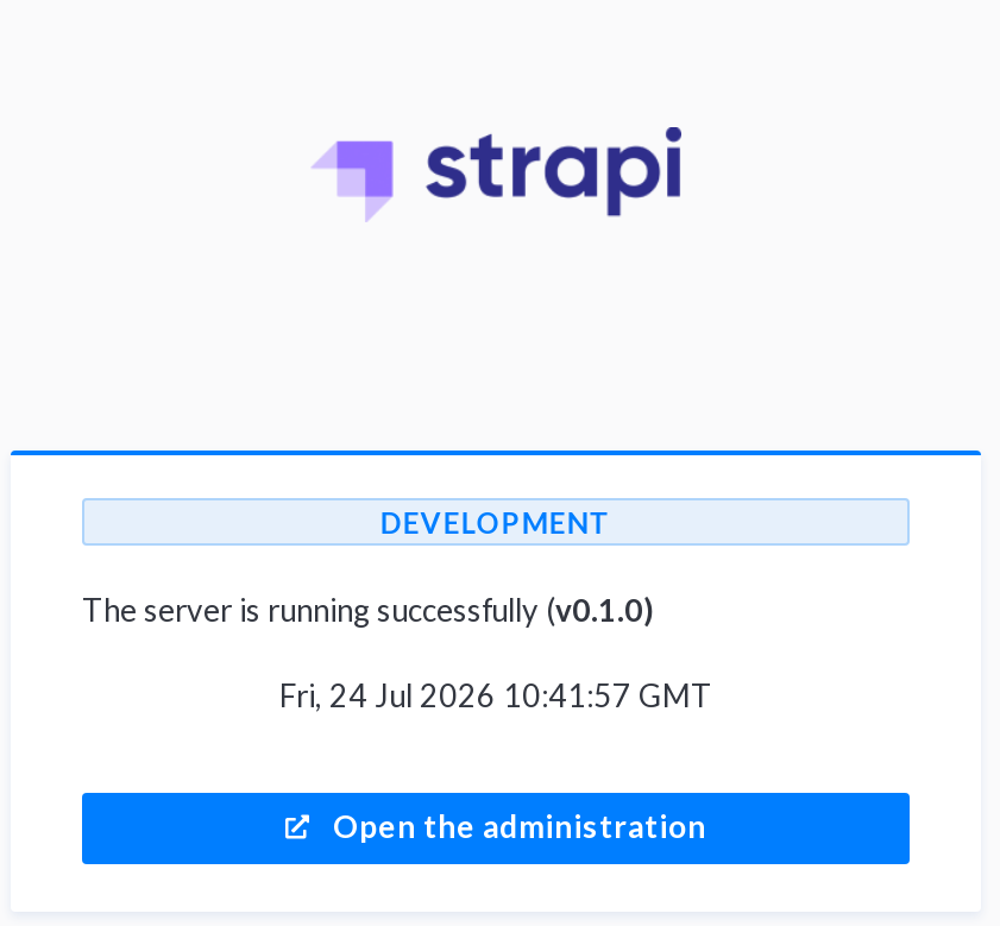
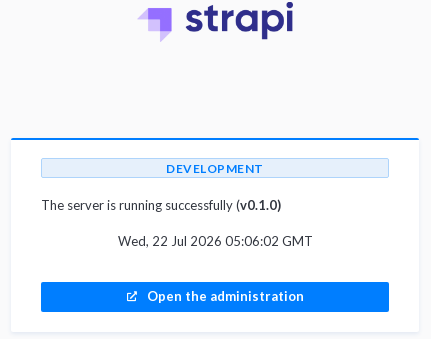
- Fri, 24 Jul 2026 10:41:57 GMT
+ Wed, 22 Jul 2026 05:06:02 GMT
